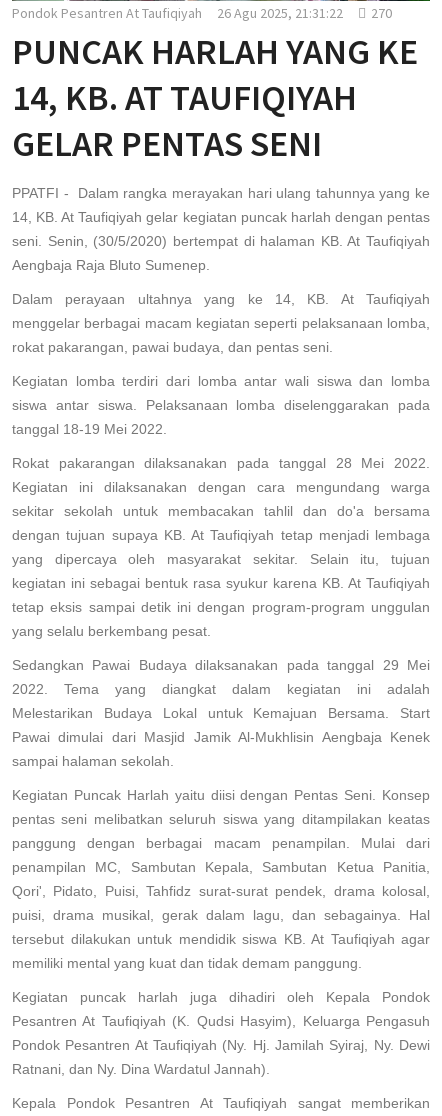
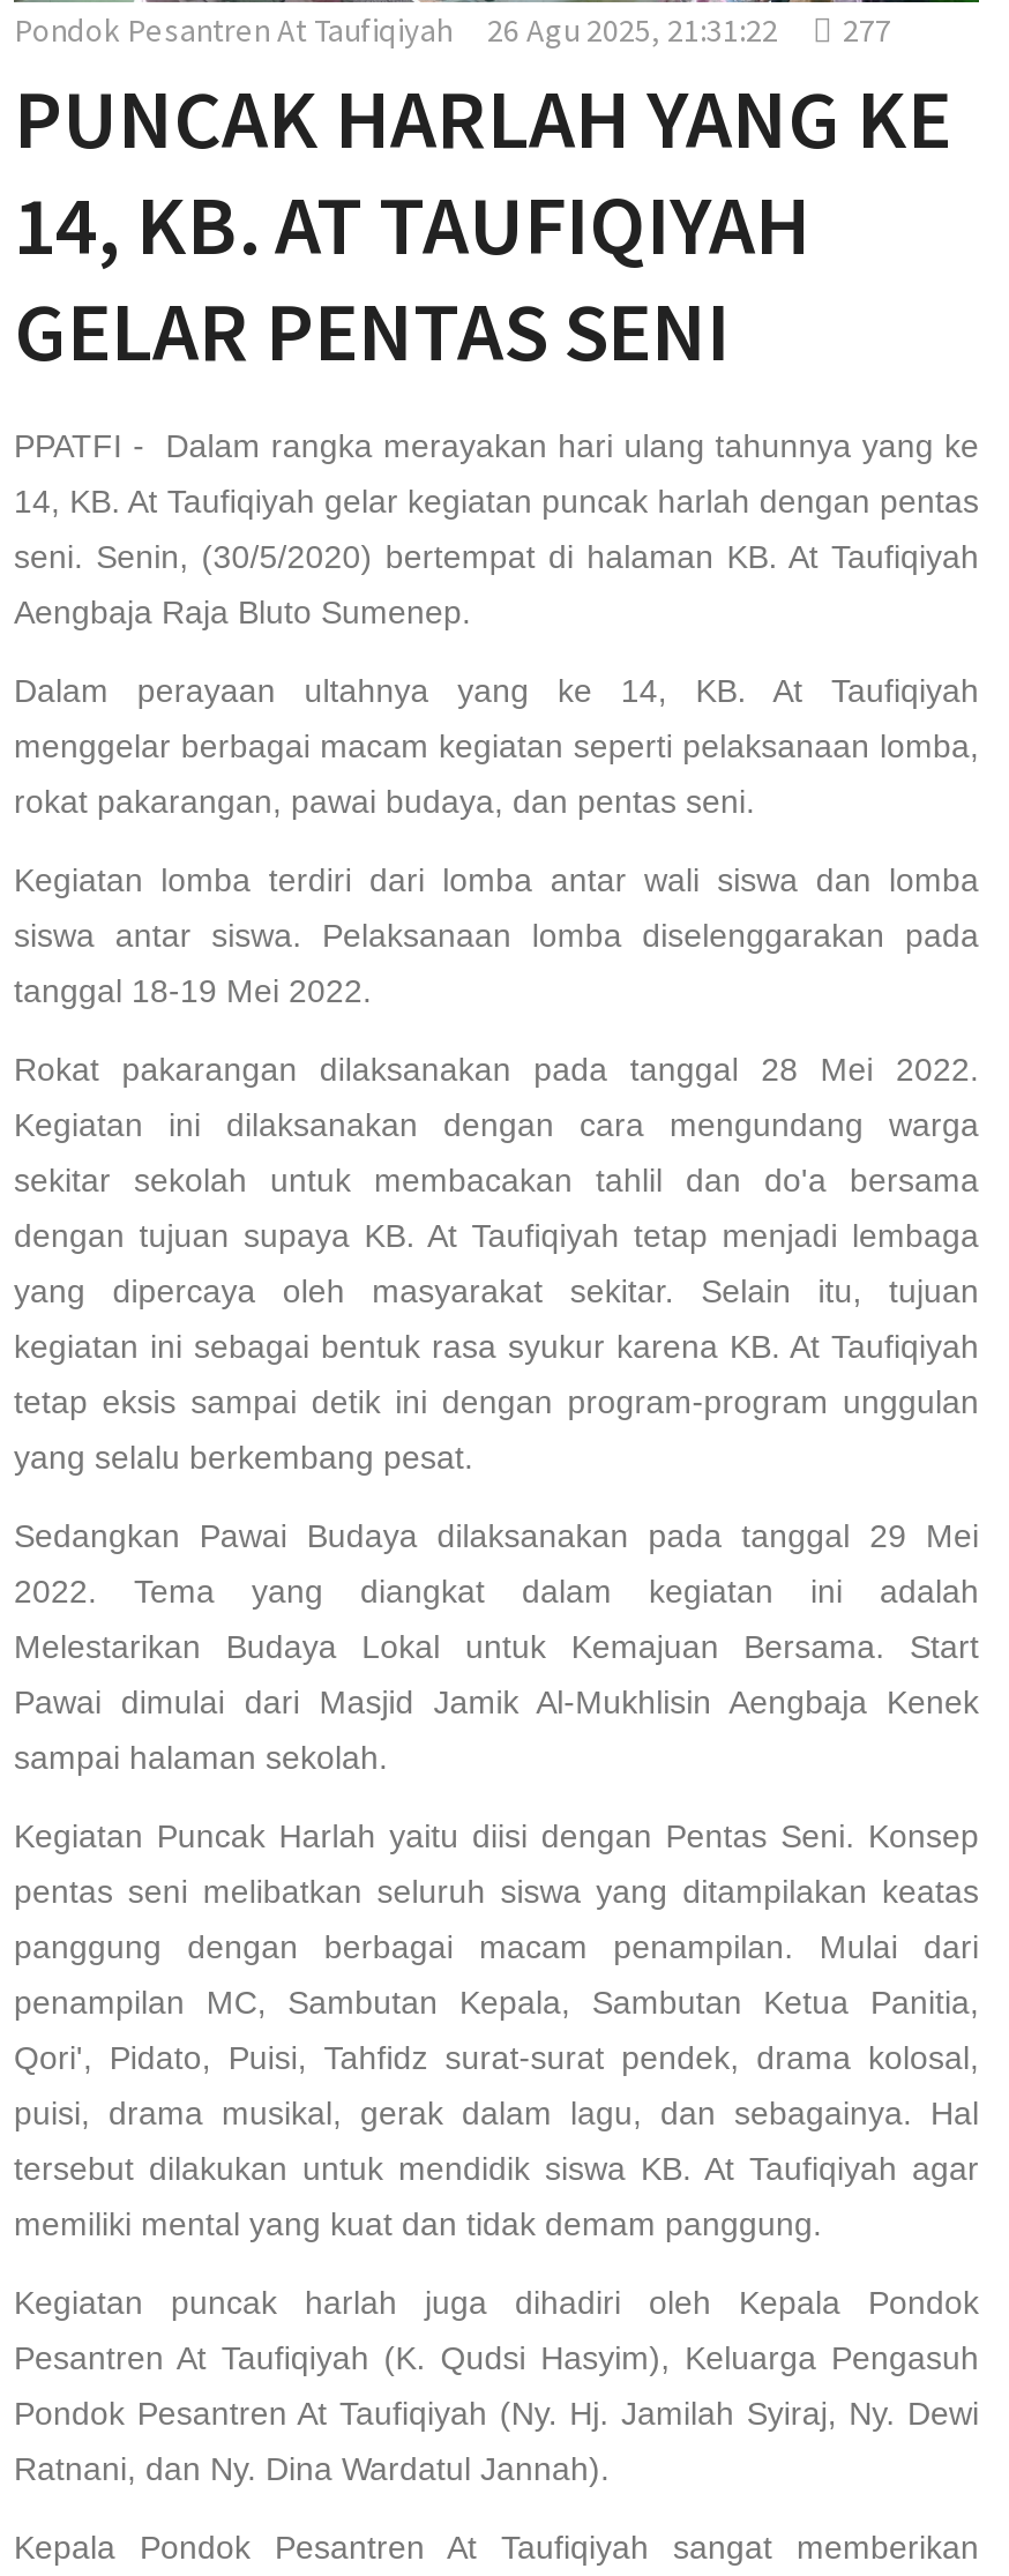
- Pondok Pesantren At Taufiqiyah 26 Agu 2025, 21:31:22 270
+ Pondok Pesantren At Taufiqiyah 26 Agu 2025, 21:31:22 277
